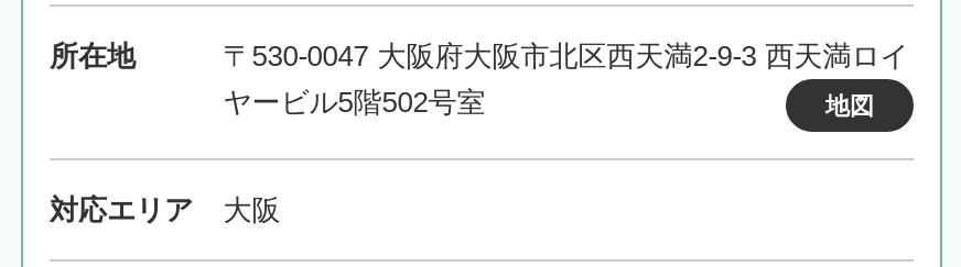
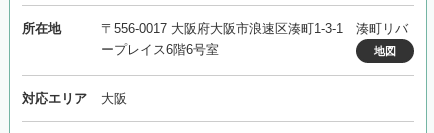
- 〒530-0047 大阪府大阪市北区西天満2-9-3 西天満ロイ
- ヤービル5階502号室
+ 〒556-0017 大阪府大阪市浪速区湊町1-3-1 湊町リバ
+ ープレイス6階6号室
